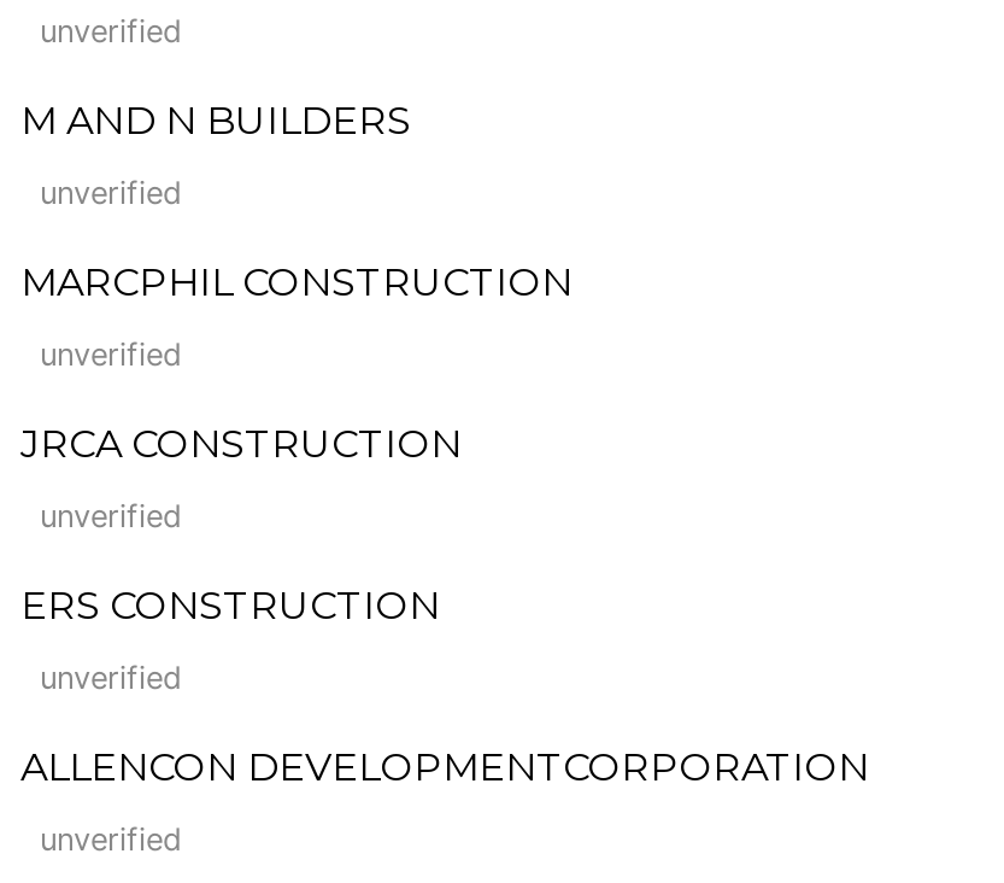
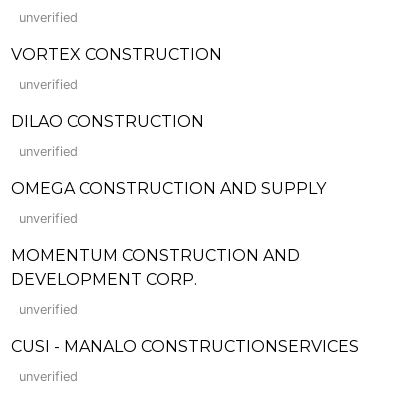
- M AND N BUILDERS
+ VORTEX CONSTRUCTION

- MARCPHIL CONSTRUCTION
+ DILAO CONSTRUCTION

- JRCA CONSTRUCTION
+ OMEGA CONSTRUCTION AND SUPPLY

- ERS CONSTRUCTION
+ MOMENTUM CONSTRUCTION AND
+ DEVELOPMENT CORP.

- ALLENCON DEVELOPMENTCORPORATION
+ CUSI - MANALO CONSTRUCTIONSERVICES
